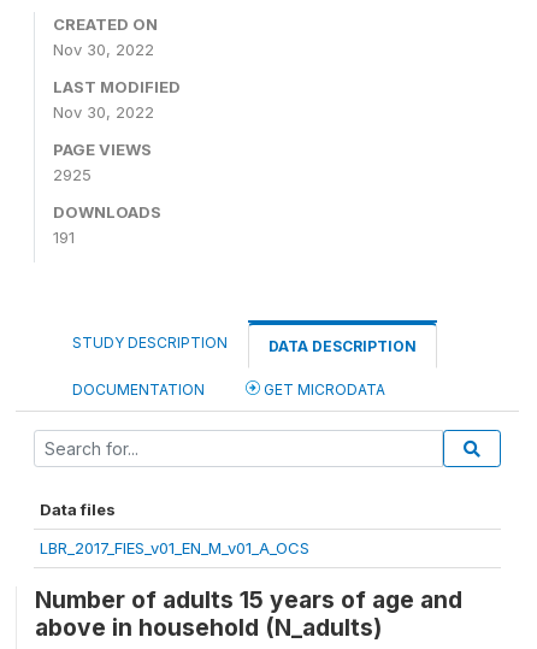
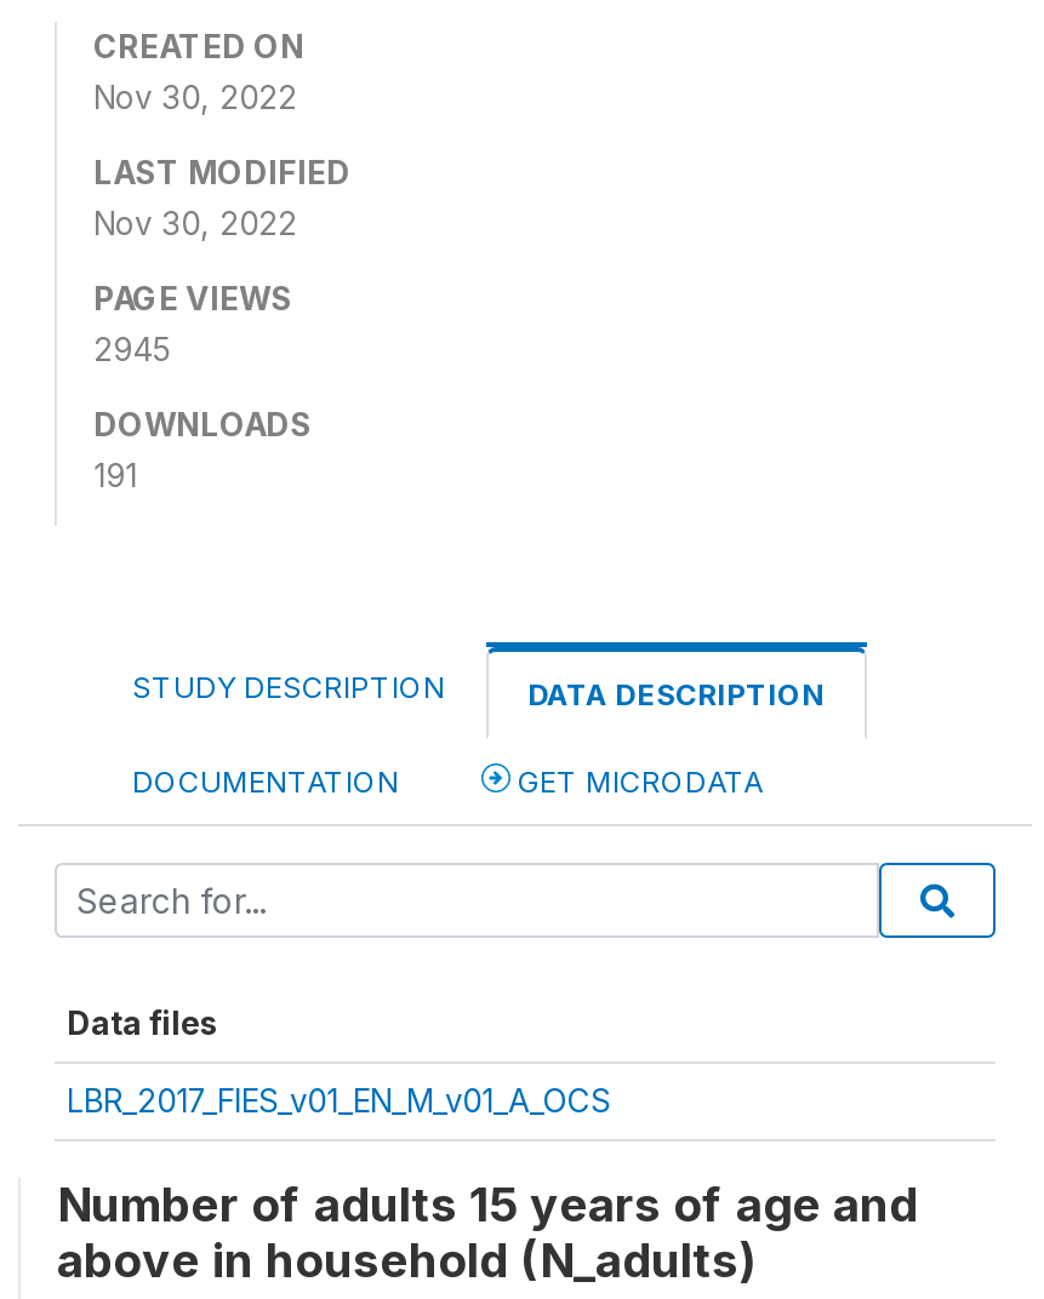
- 2925
+ 2945
